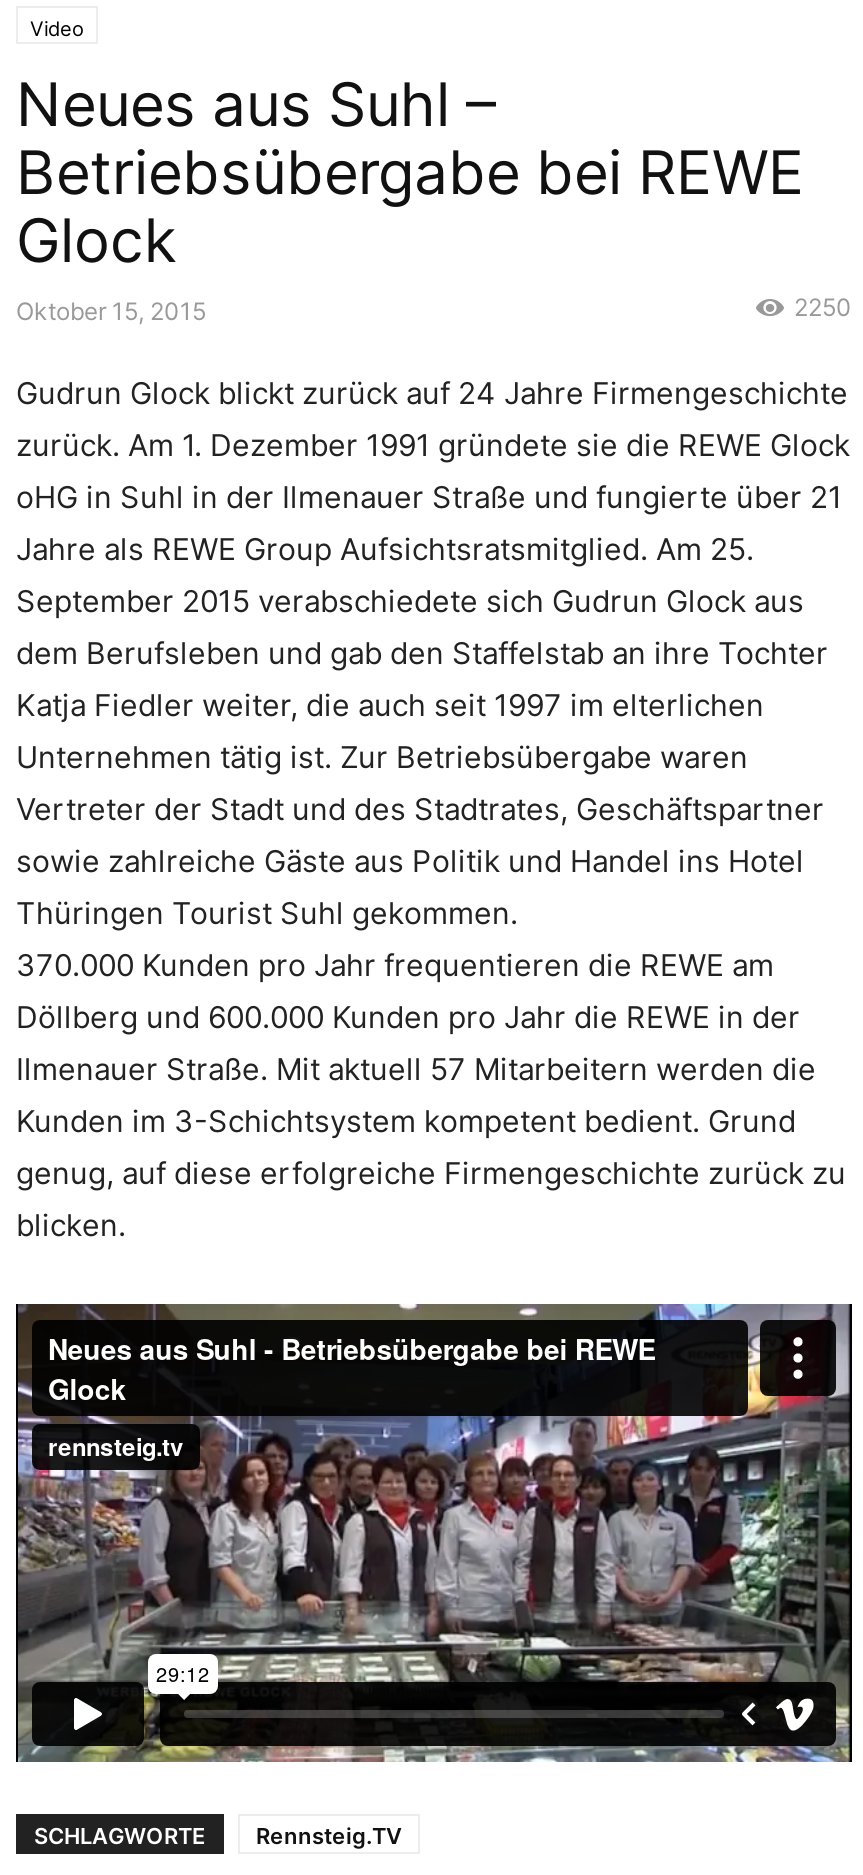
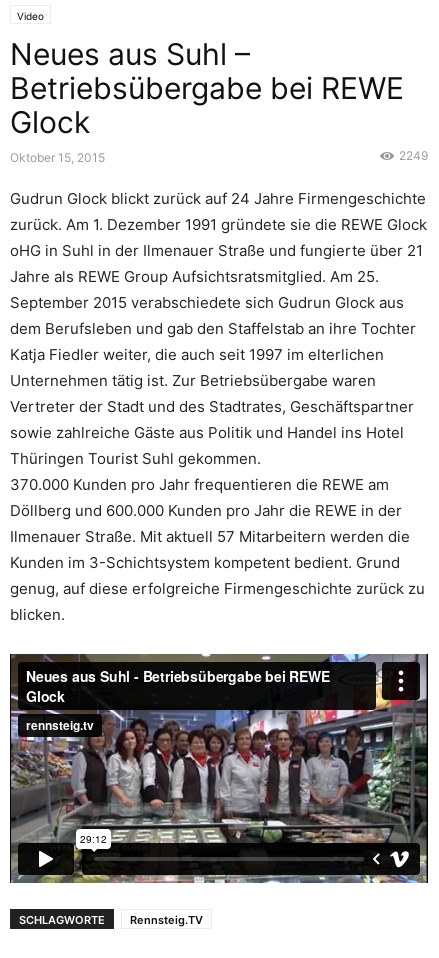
- 2250
+ 2249
